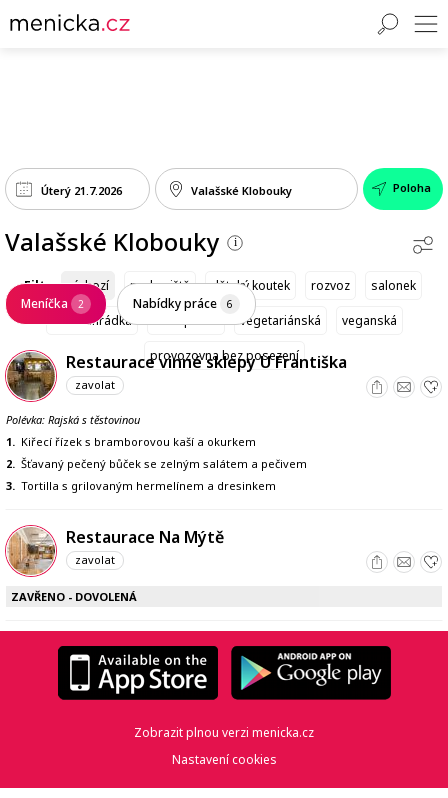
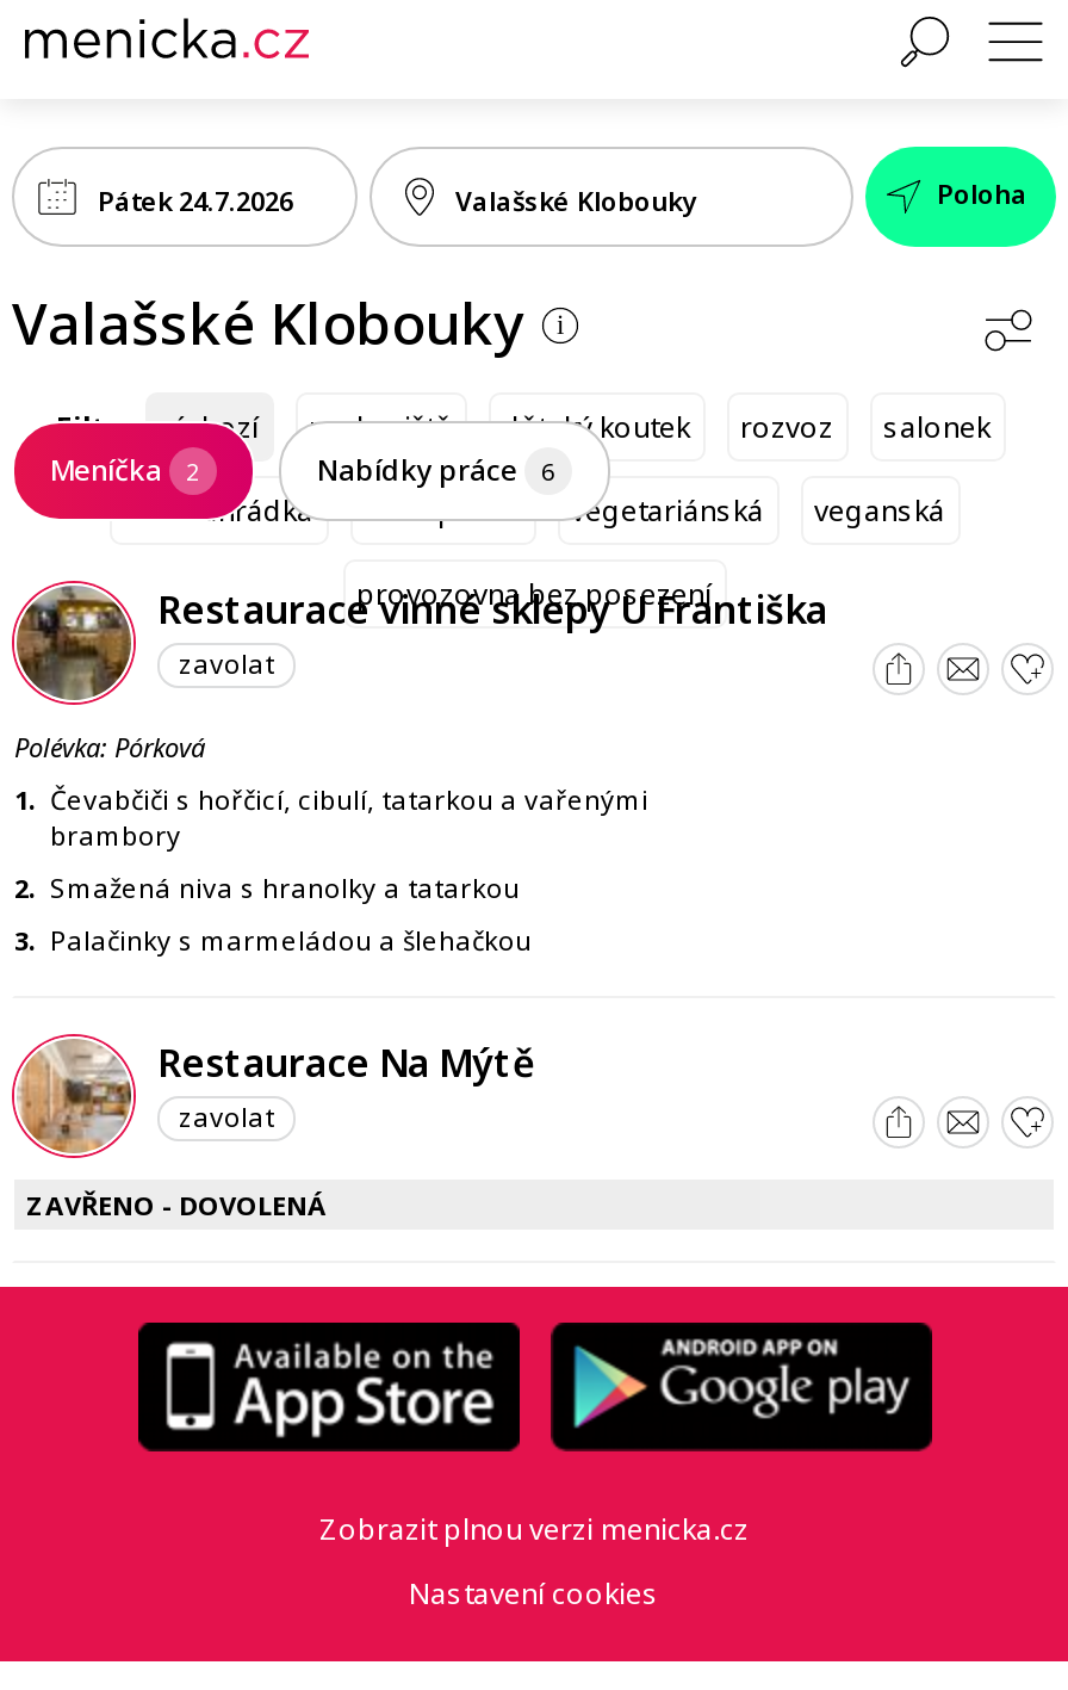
moved up: [image]

- Polévka: Rajská s těstovinou
+ Polévka: Pórková

- 1. Kiřecí řízek s bramborovou kaší a okurkem
+ 1. Čevabčiči s hořčicí, cibulí, tatarkou a vařenými
+ brambory

- 2. Šťavaný pečený bůček se zelným salátem a pečivem
+ 2. Smažená niva s hranolky a tatarkou

- 3. Tortilla s grilovaným hermelínem a dresinkem
+ 3. Palačinky s marmeládou a šlehačkou
